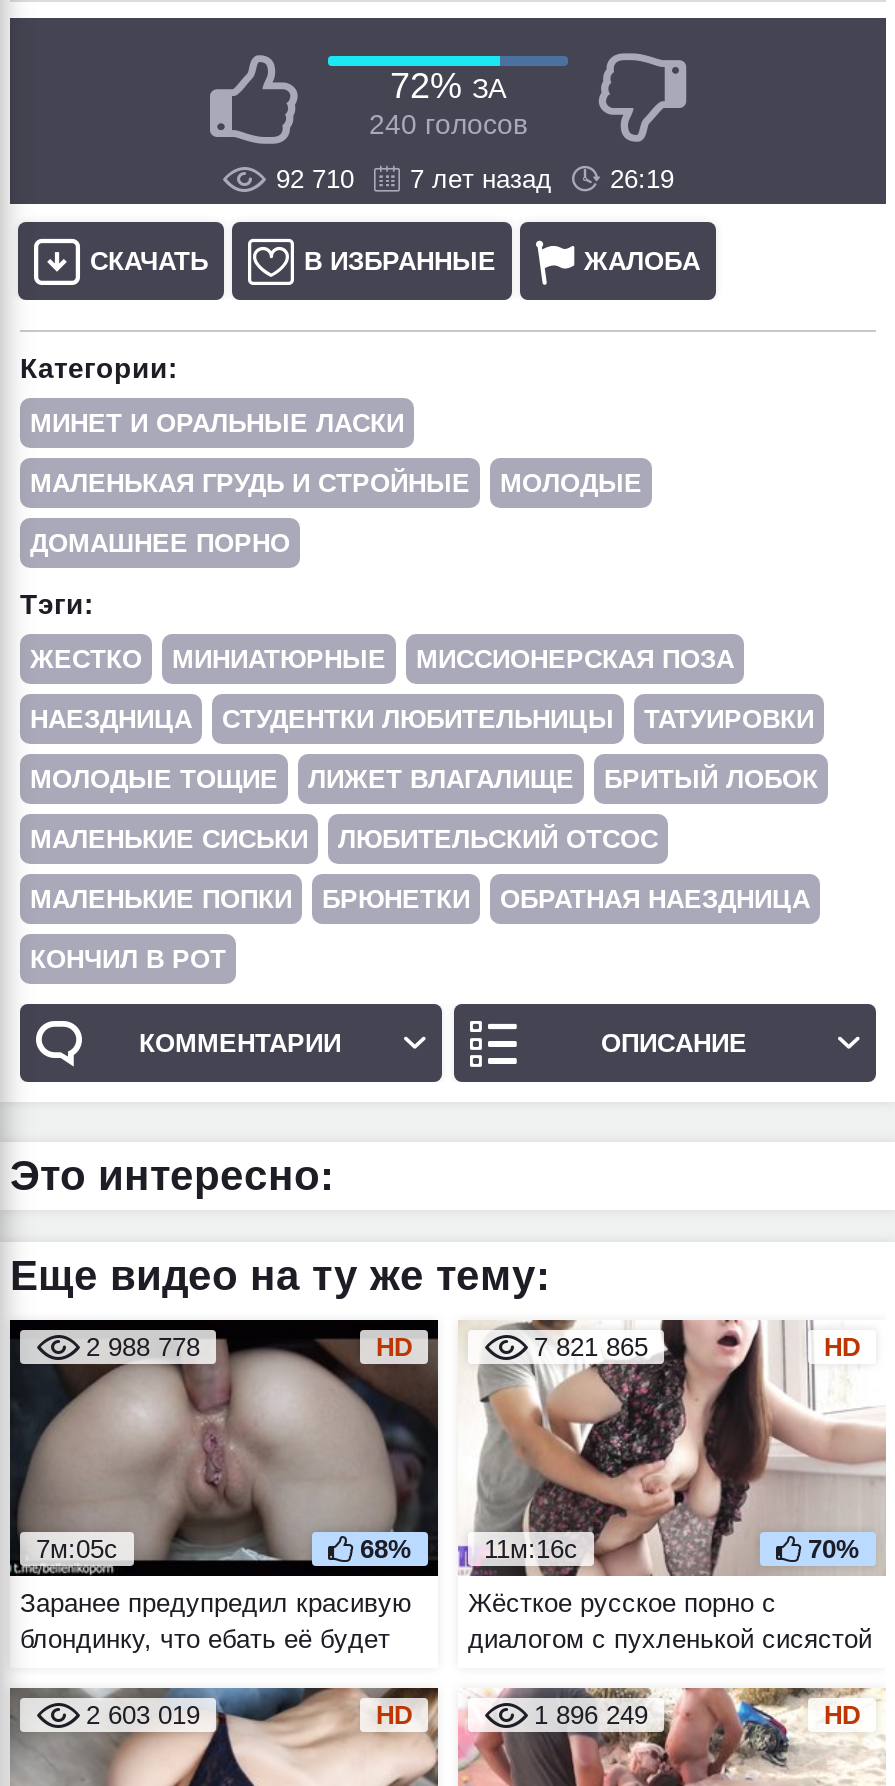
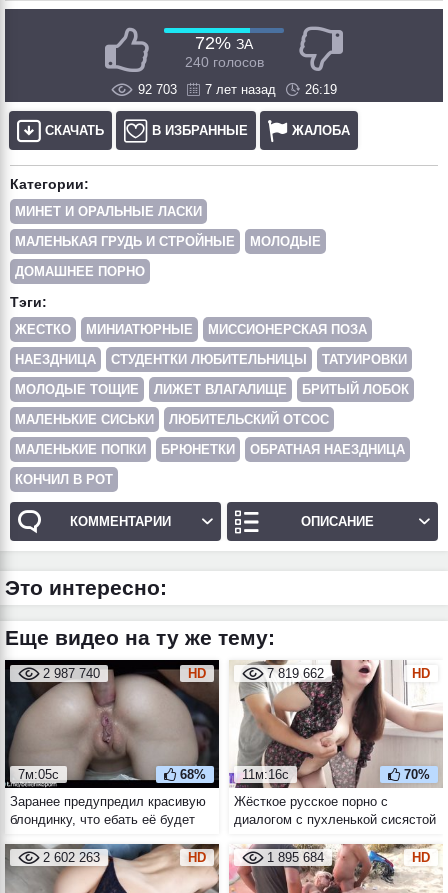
- 92 710 7 лет назад 26:19
+ 92 703 7 лет назад 26:19

- 2 988 778
+ 2 987 740

- 7 821 865
+ 7 819 662

- 2 603 019
+ 2 602 263

- 1 896 249
+ 1 895 684
